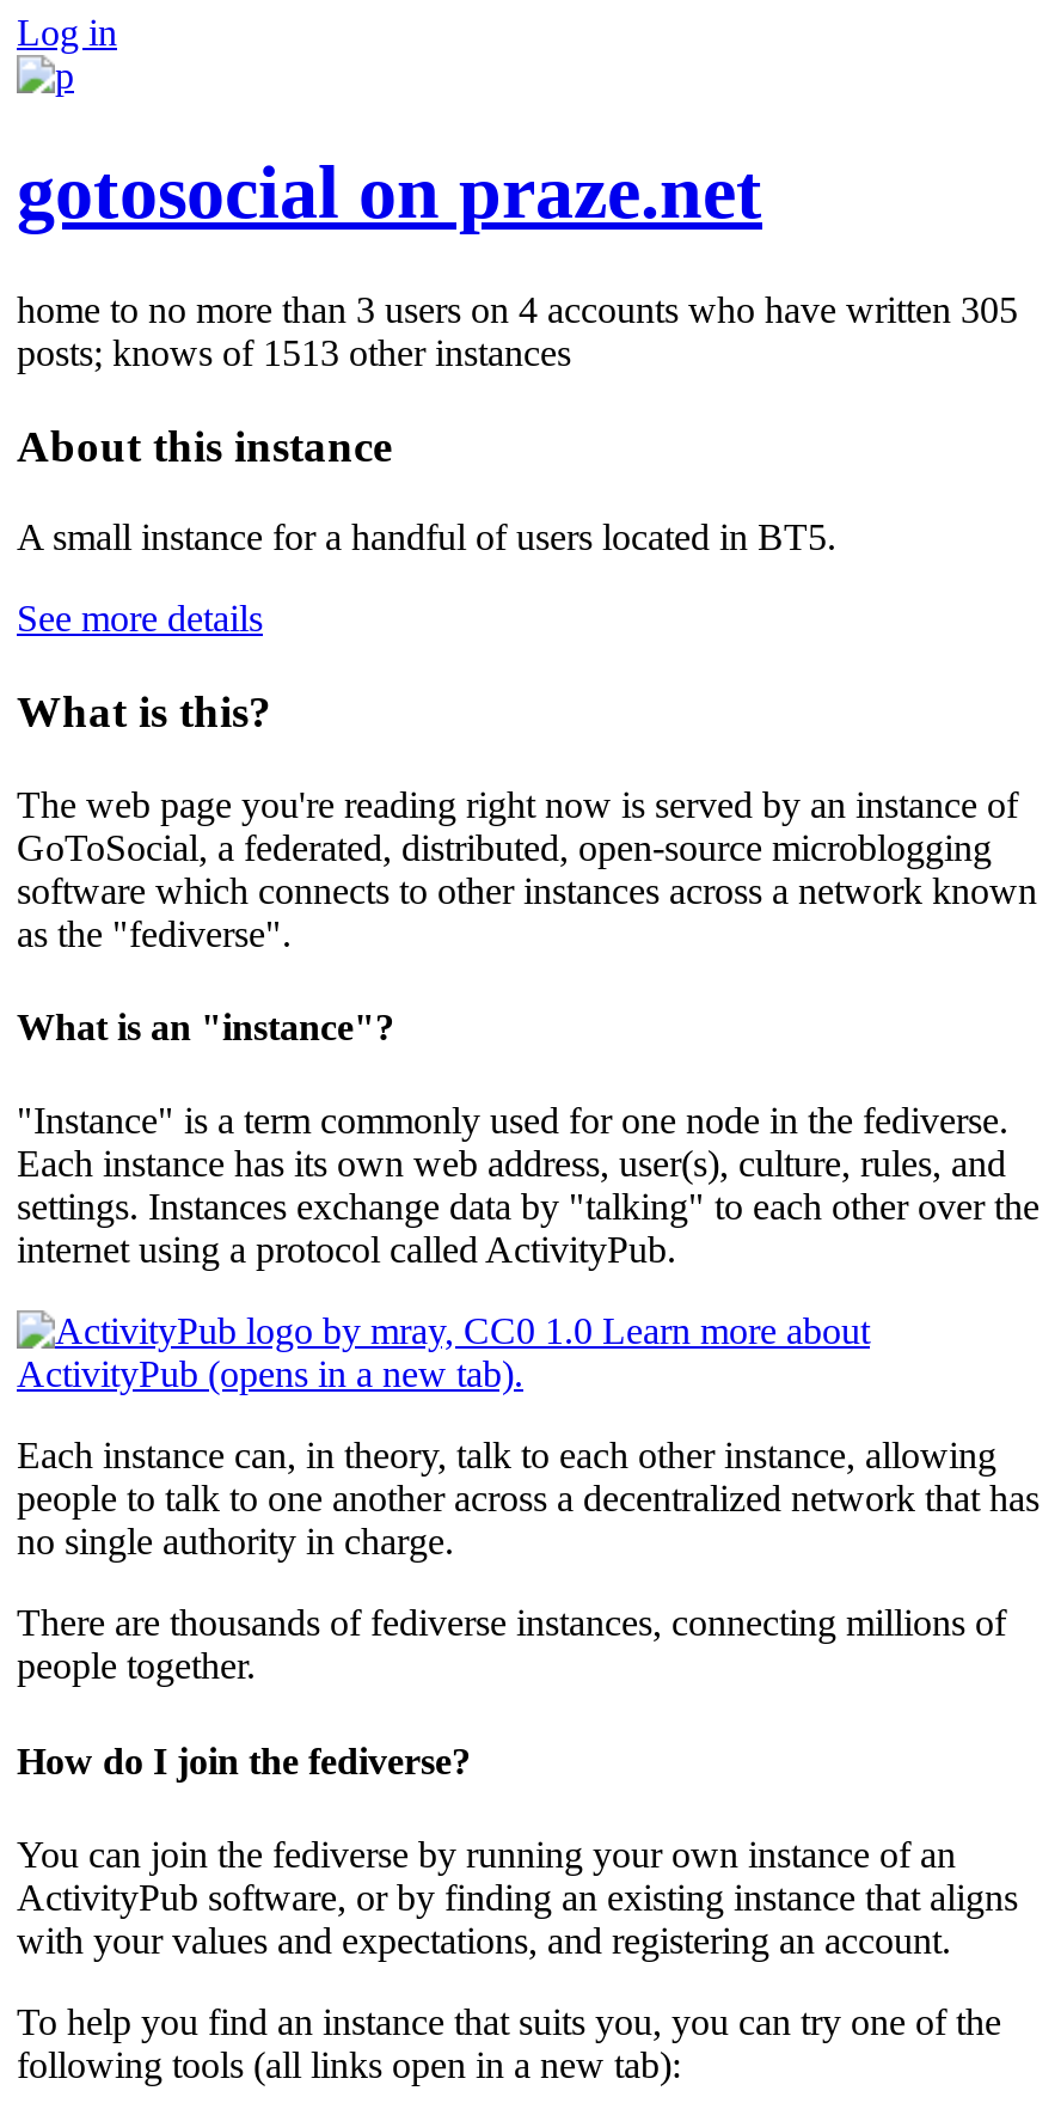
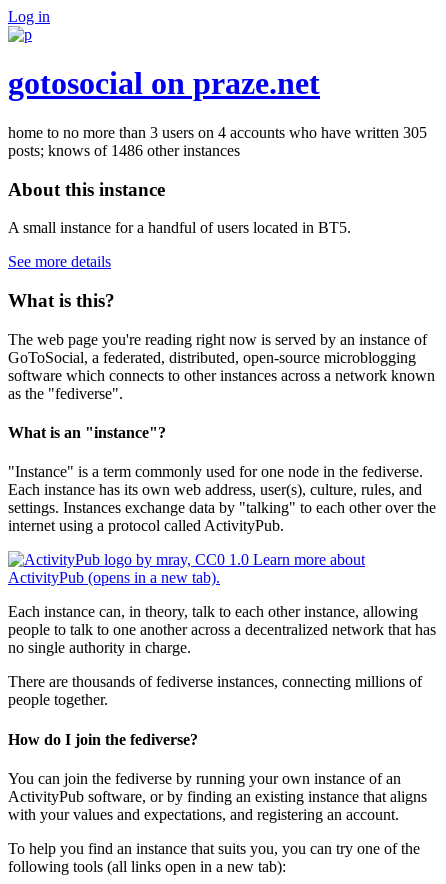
- posts; knows of 1513 other instances
+ posts; knows of 1486 other instances
